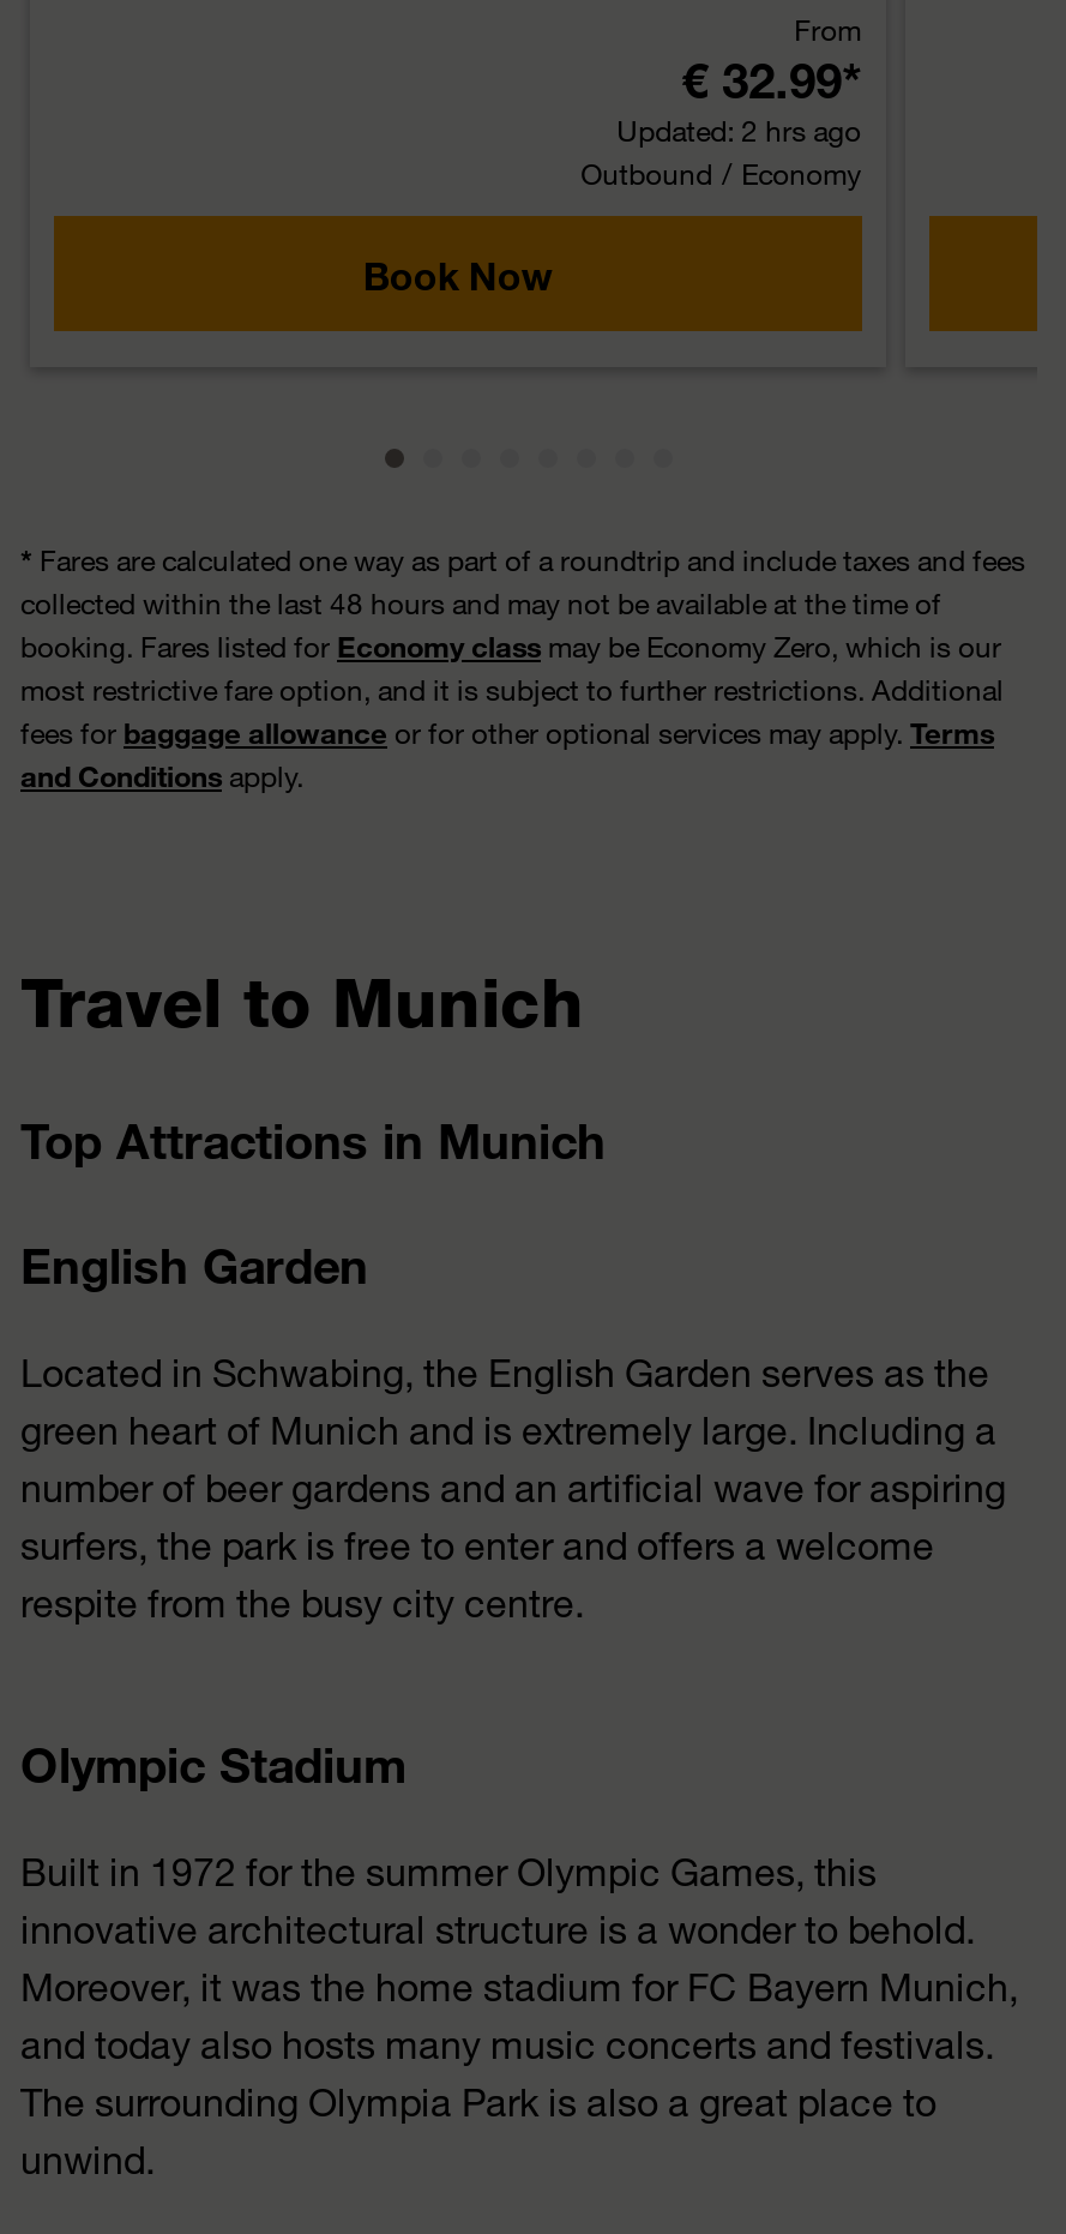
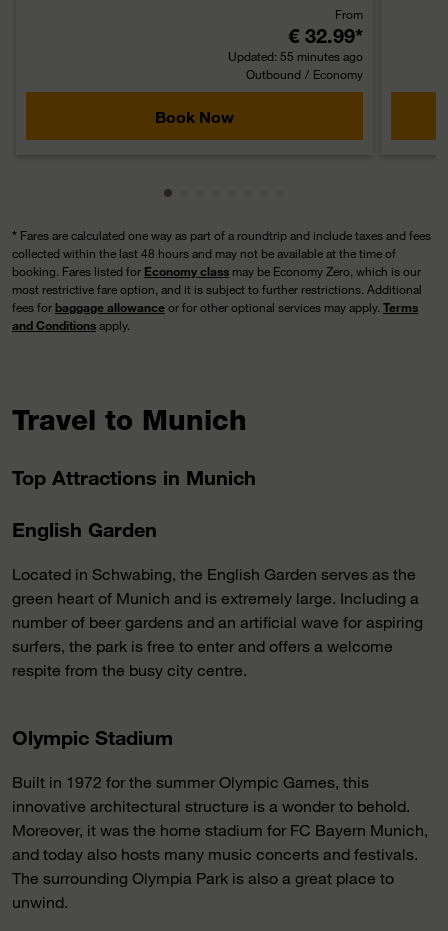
- Updated: 2 hrs ago
+ Updated: 55 minutes ago
